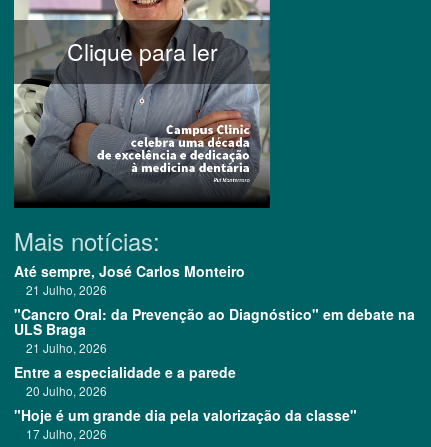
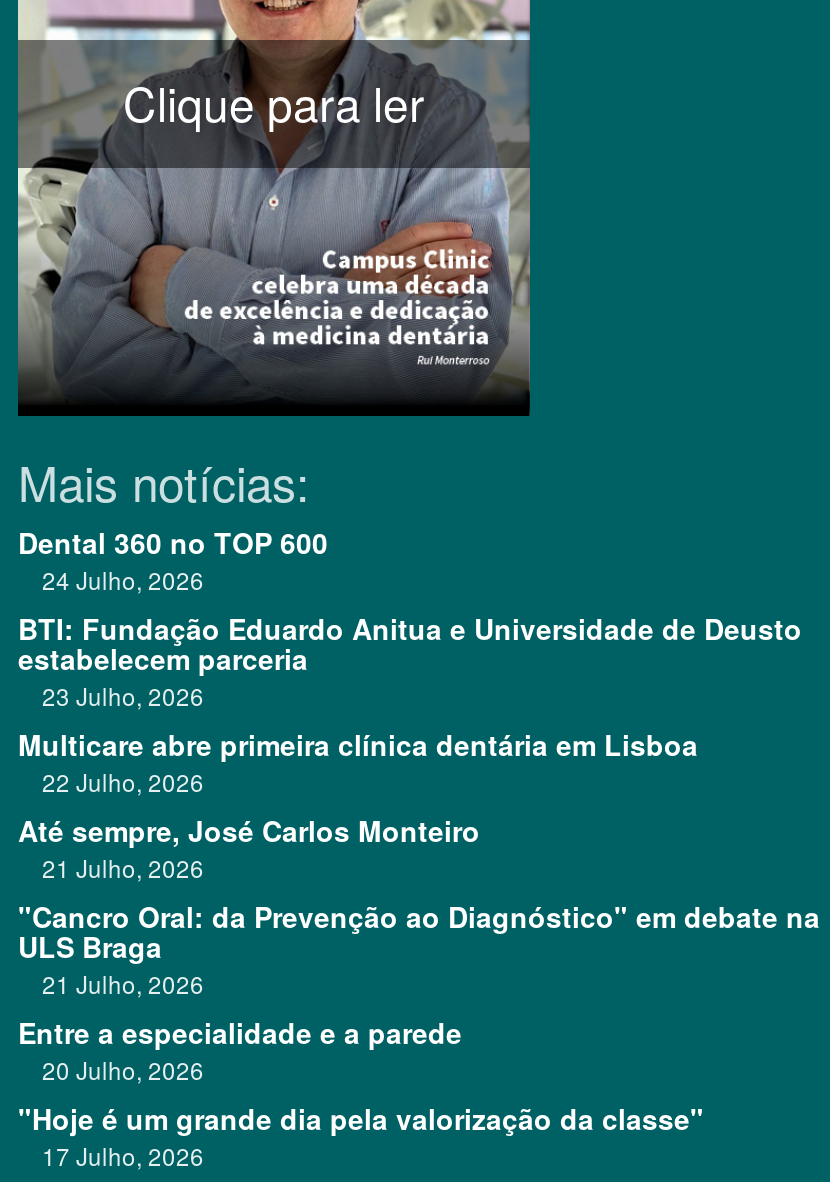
+ Dental 360 no TOP 600
+ 24 Julho, 2026
+ BTI: Fundação Eduardo Anitua e Universidade de Deusto
+ estabelecem parceria
+ 23 Julho, 2026
+ Multicare abre primeira clínica dentária em Lisboa
+ 22 Julho, 2026
